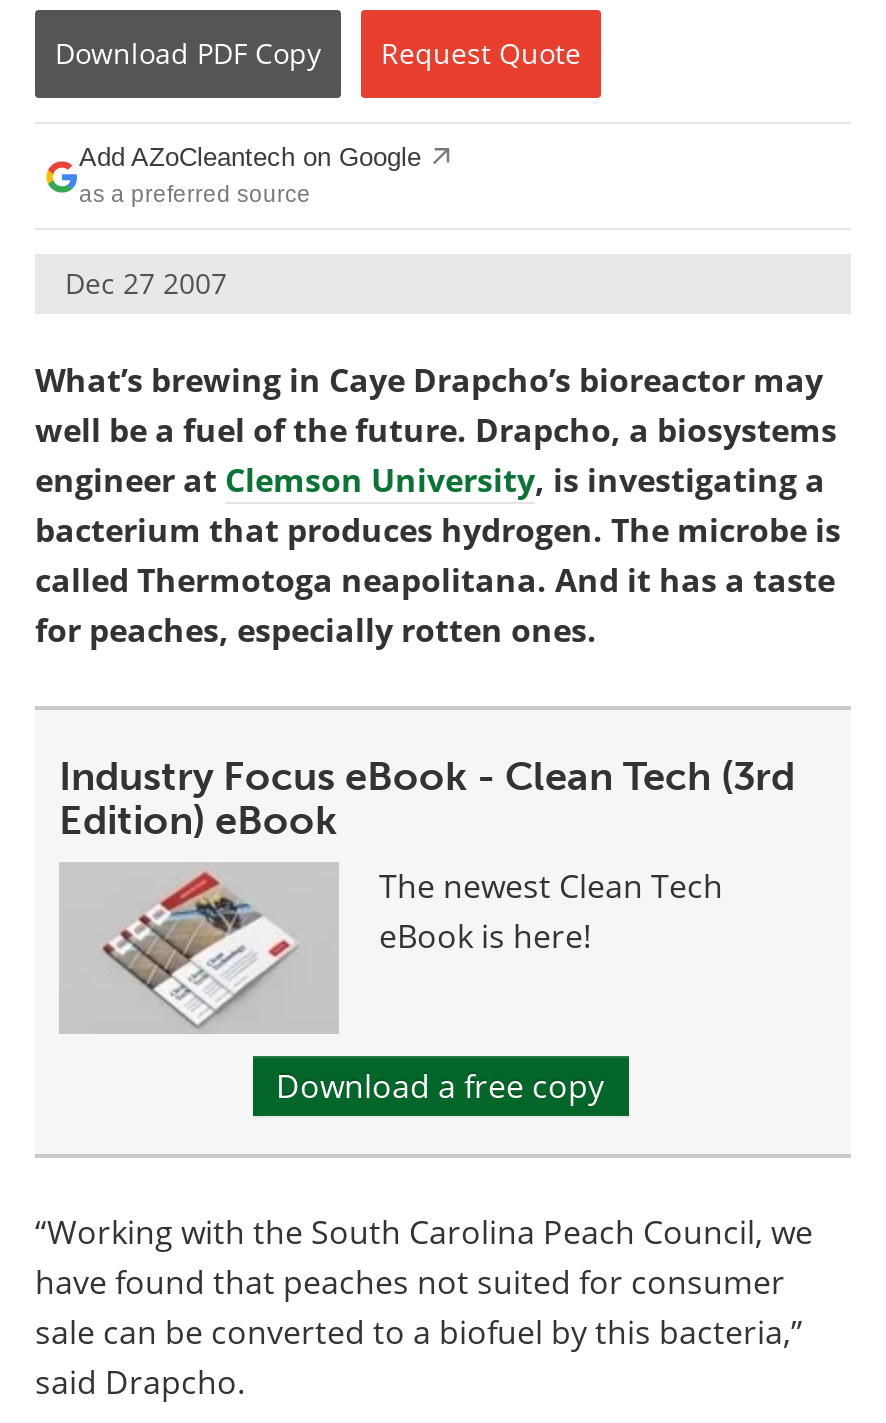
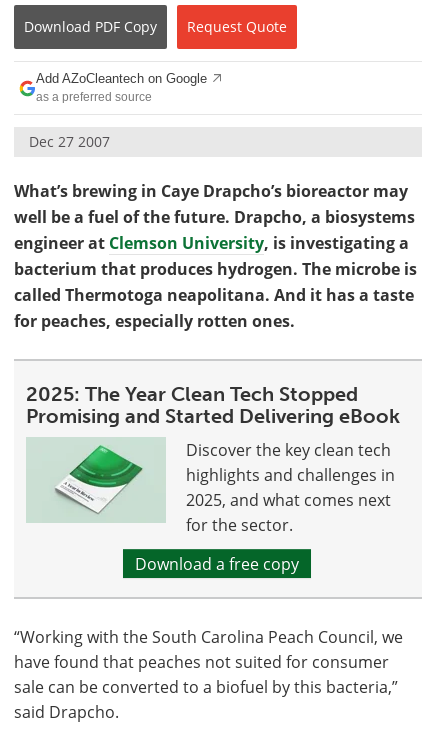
- [image]
- Industry Focus eBook - Clean Tech (3rd
- Edition) eBook
- The newest Clean Tech
- eBook is here!
+ [image]
+ 2025: The Year Clean Tech Stopped
+ Promising and Started Delivering eBook
+ Discover the key clean tech
+ highlights and challenges in
+ 2025, and what comes next
+ for the sector.
